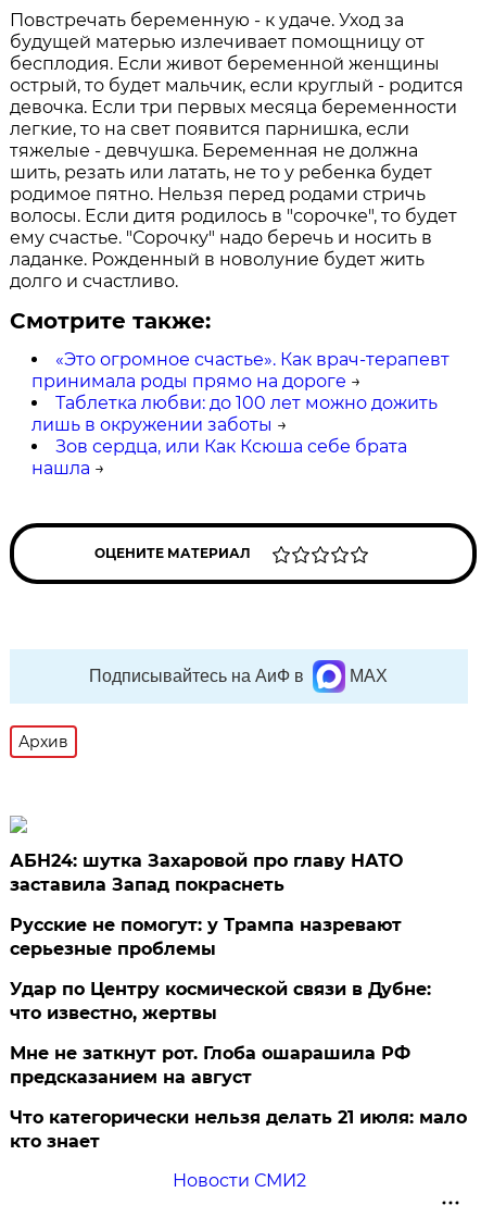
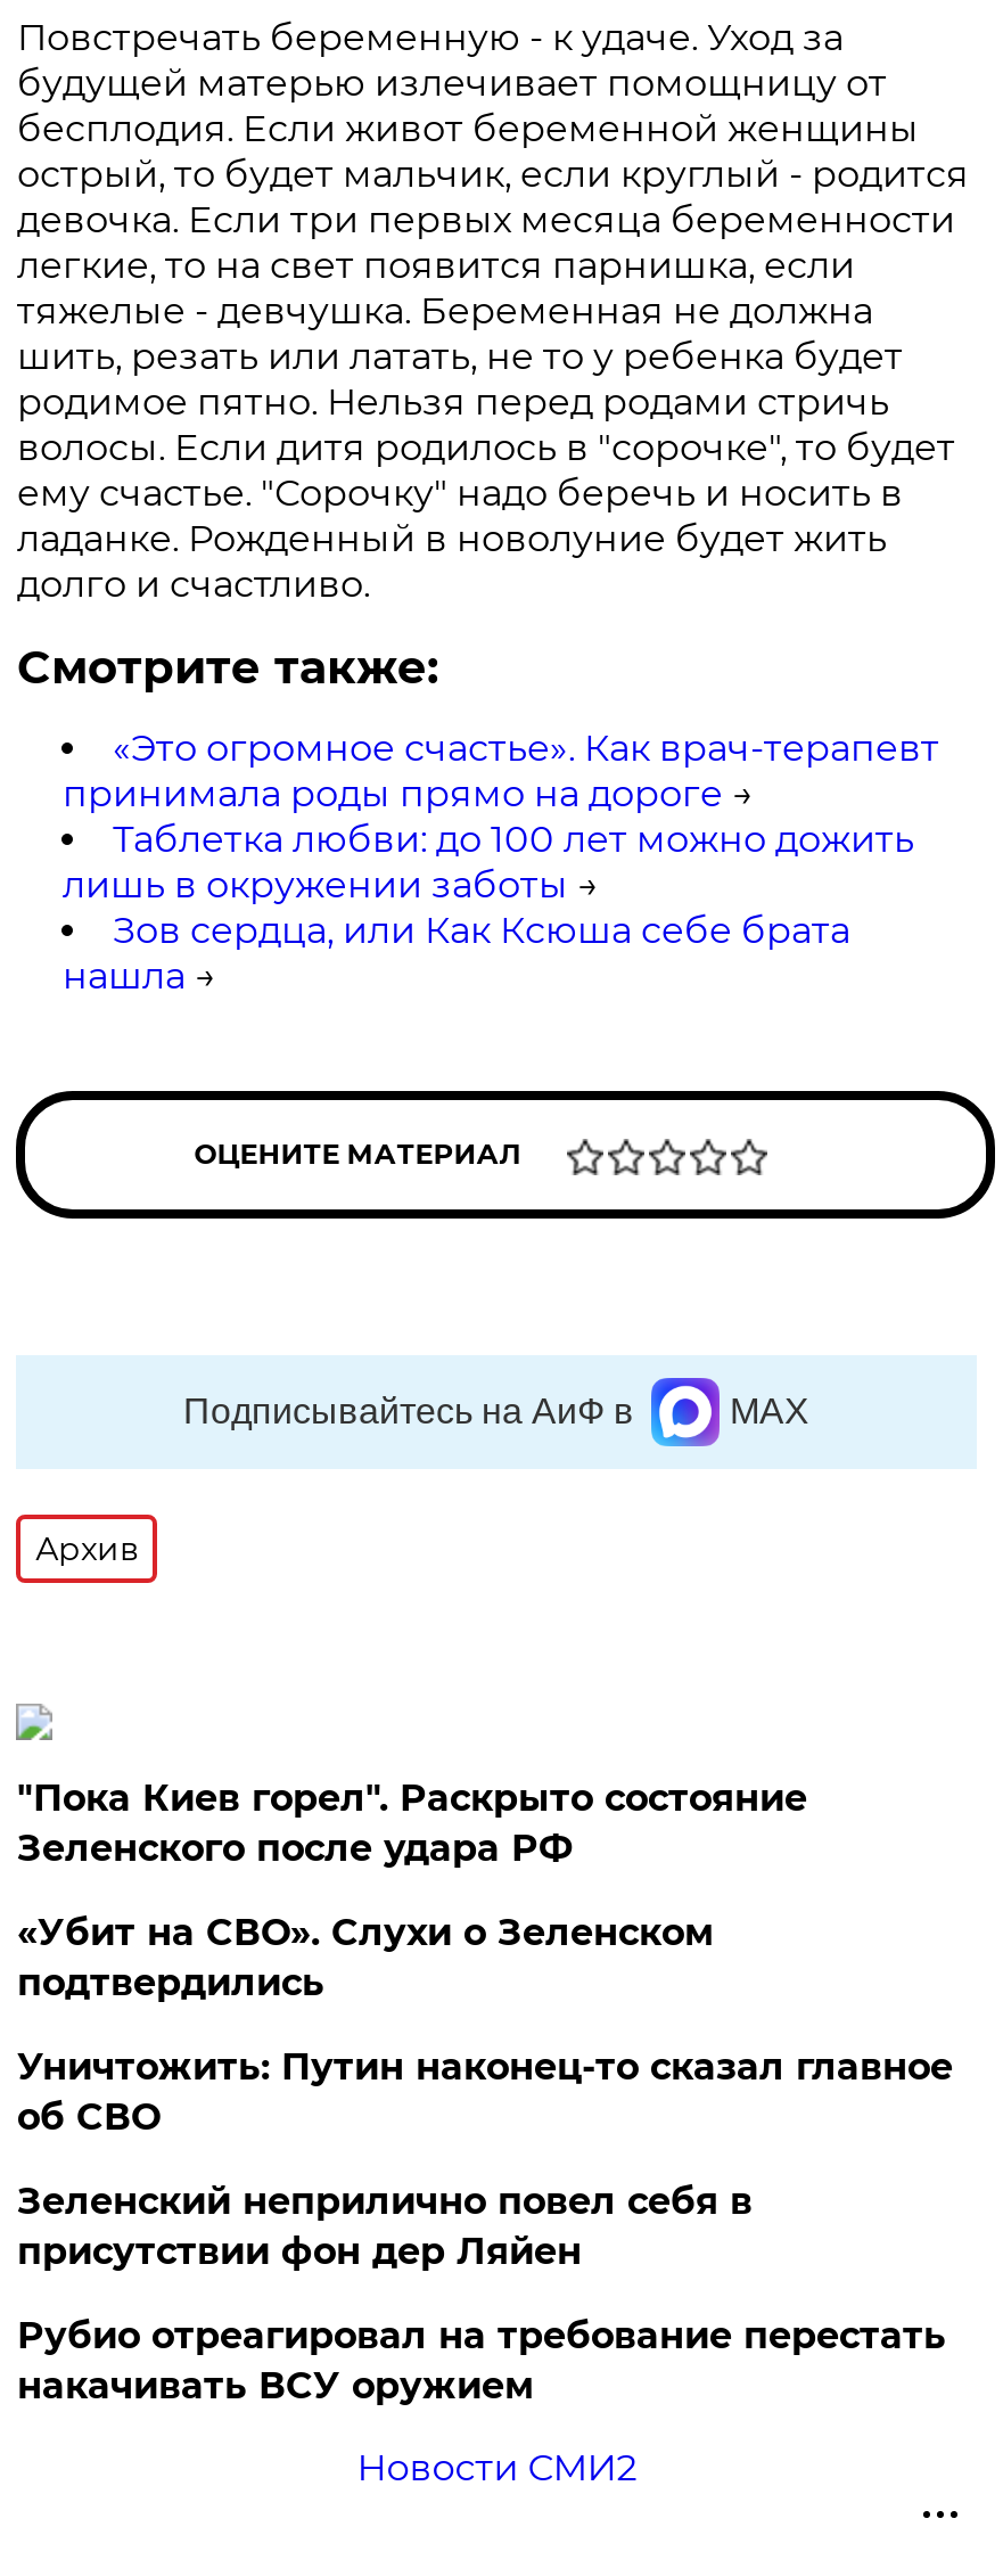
- АБН24: шутка Захаровой про главу НАТО
- заставила Запад покраснеть
+ "Пока Киев горел". Раскрыто состояние
+ Зеленского после удара РФ

- Русские не помогут: у Трампа назревают
- серьезные проблемы
+ «Убит на СВО». Слухи о Зеленском
+ подтвердились

- Удар по Центру космической связи в Дубне:
- что известно, жертвы
+ Уничтожить: Путин наконец-то сказал главное
+ об СВО

- Мне не заткнут рот. Глоба ошарашила РФ
- предсказанием на август
+ Зеленский неприлично повел cебя в
+ присутствии фон дер Ляйен

- Что категорически нельзя делать 21 июля: мало
- кто знает
+ Рубио отреагировал на требование перестать
+ накачивать ВСУ оружием
